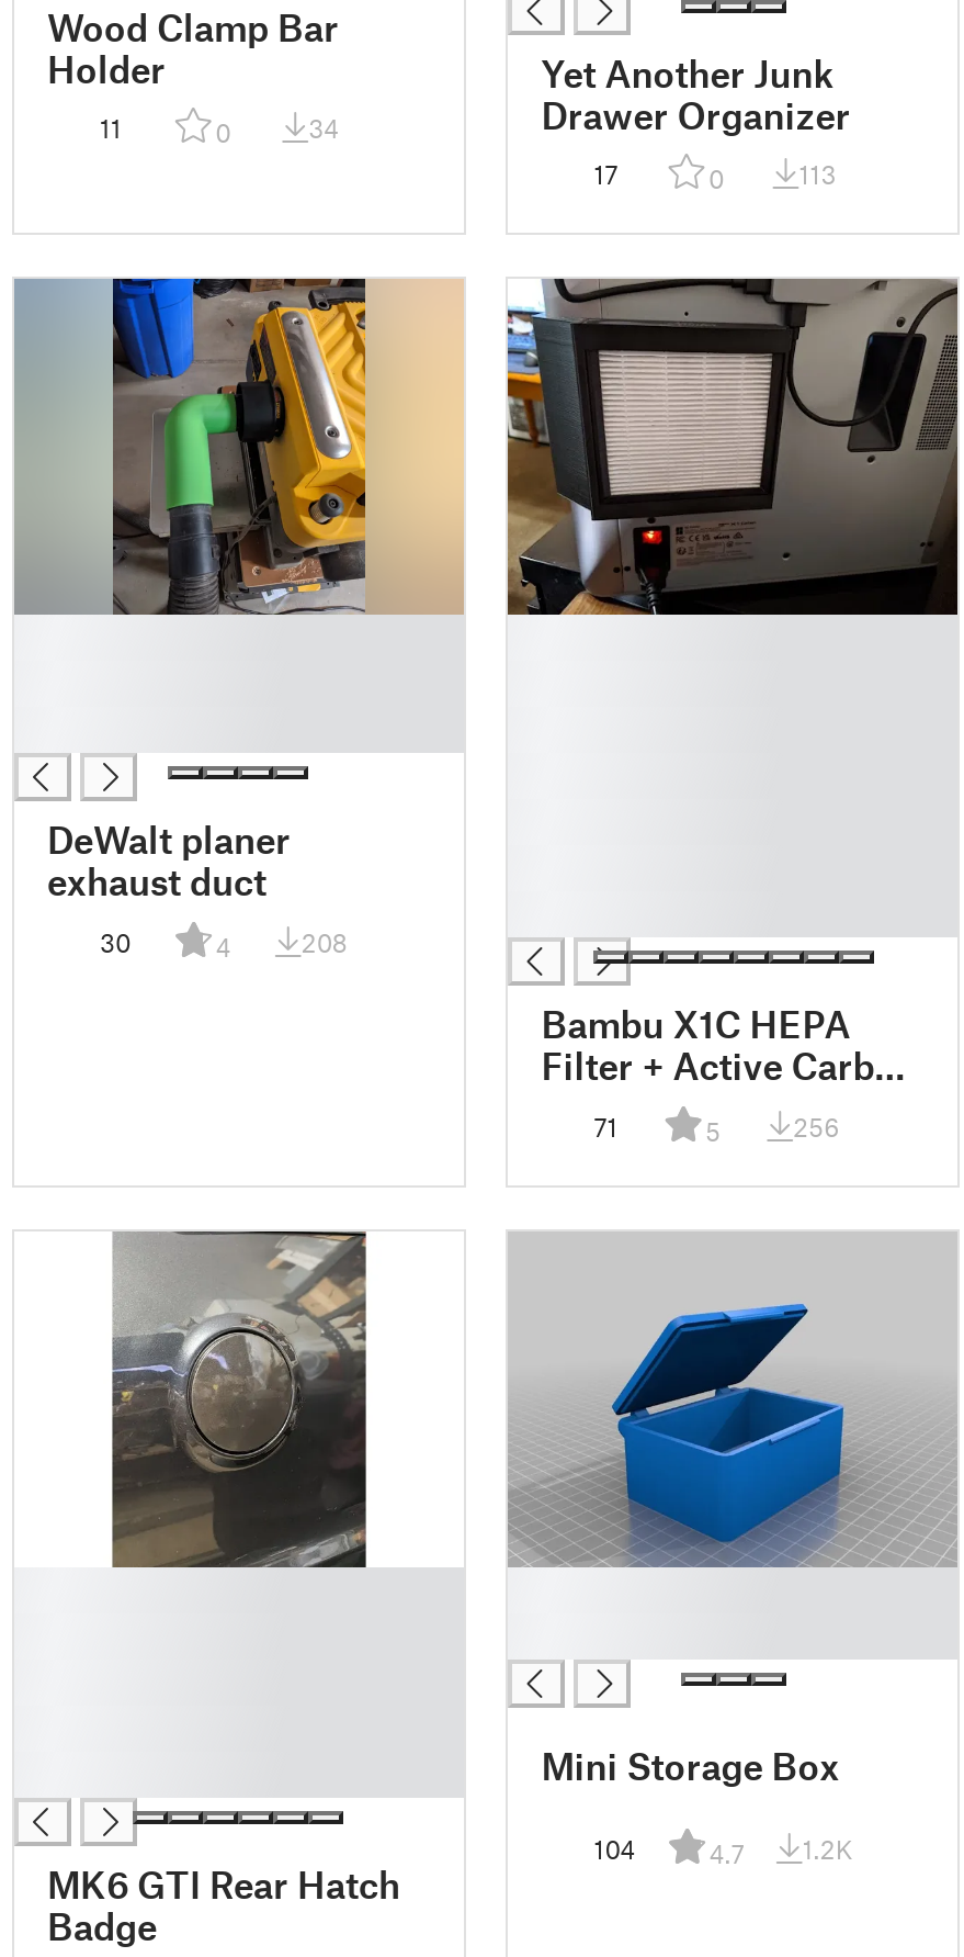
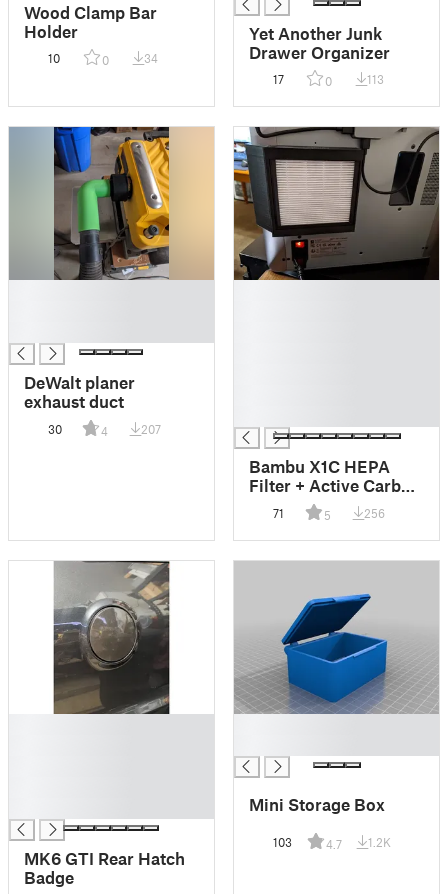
- 11
+ 10

- 208
+ 207

- 104
+ 103
